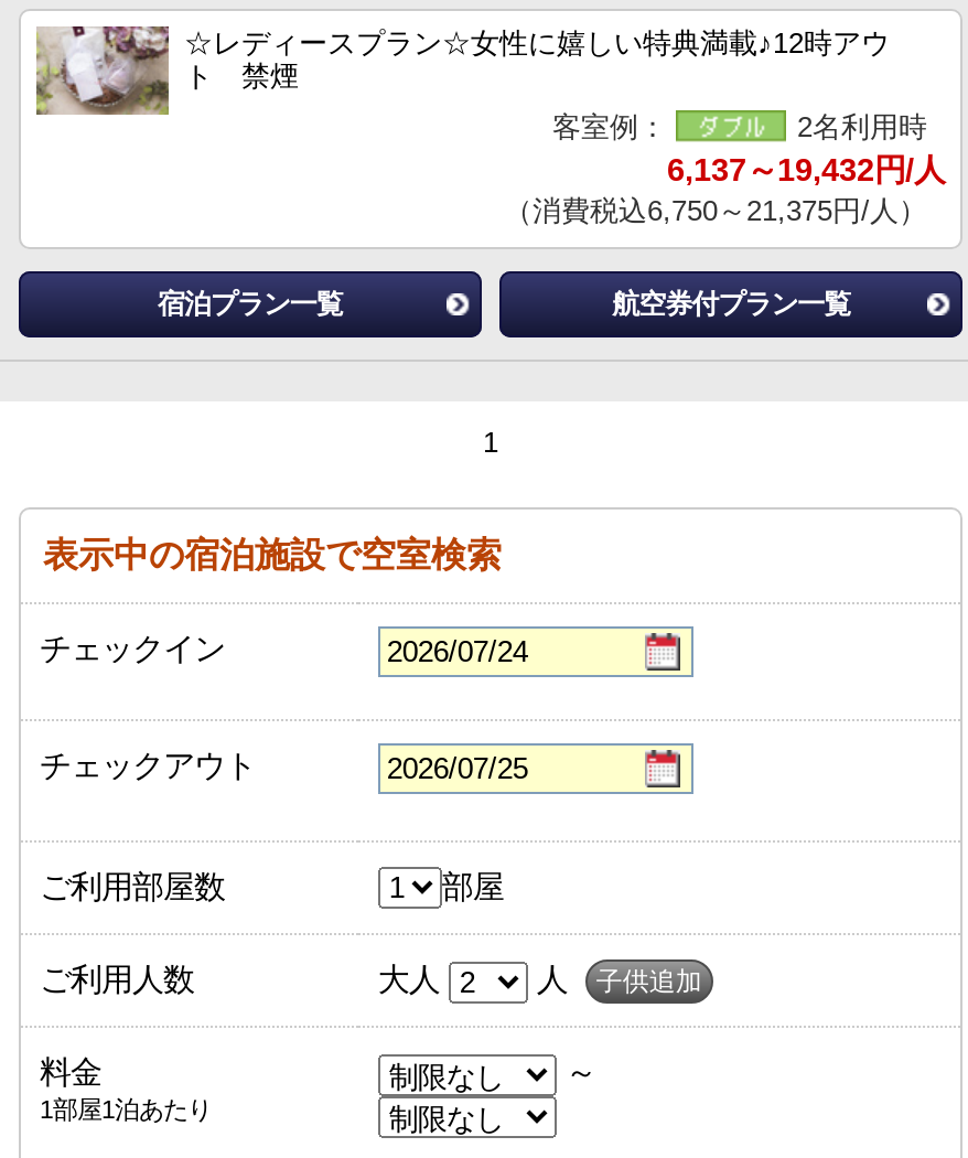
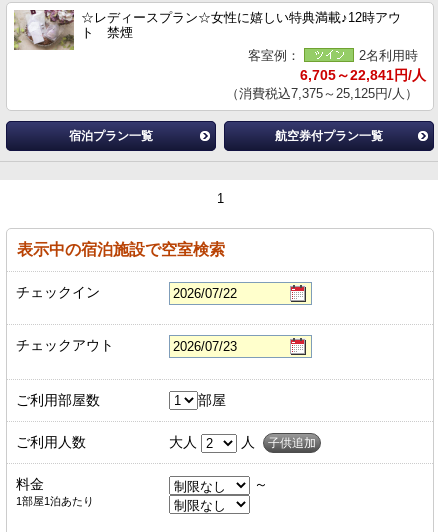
- 6,137～19,432円/人
+ 6,705～22,841円/人

- （消費税込6,750～21,375円/人）
+ （消費税込7,375～25,125円/人）
